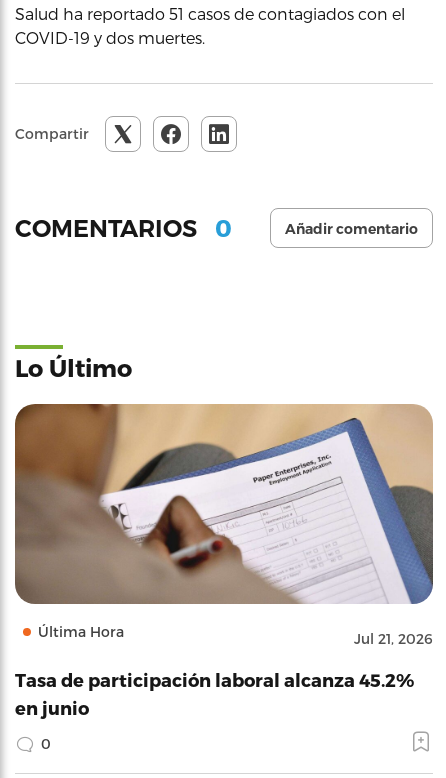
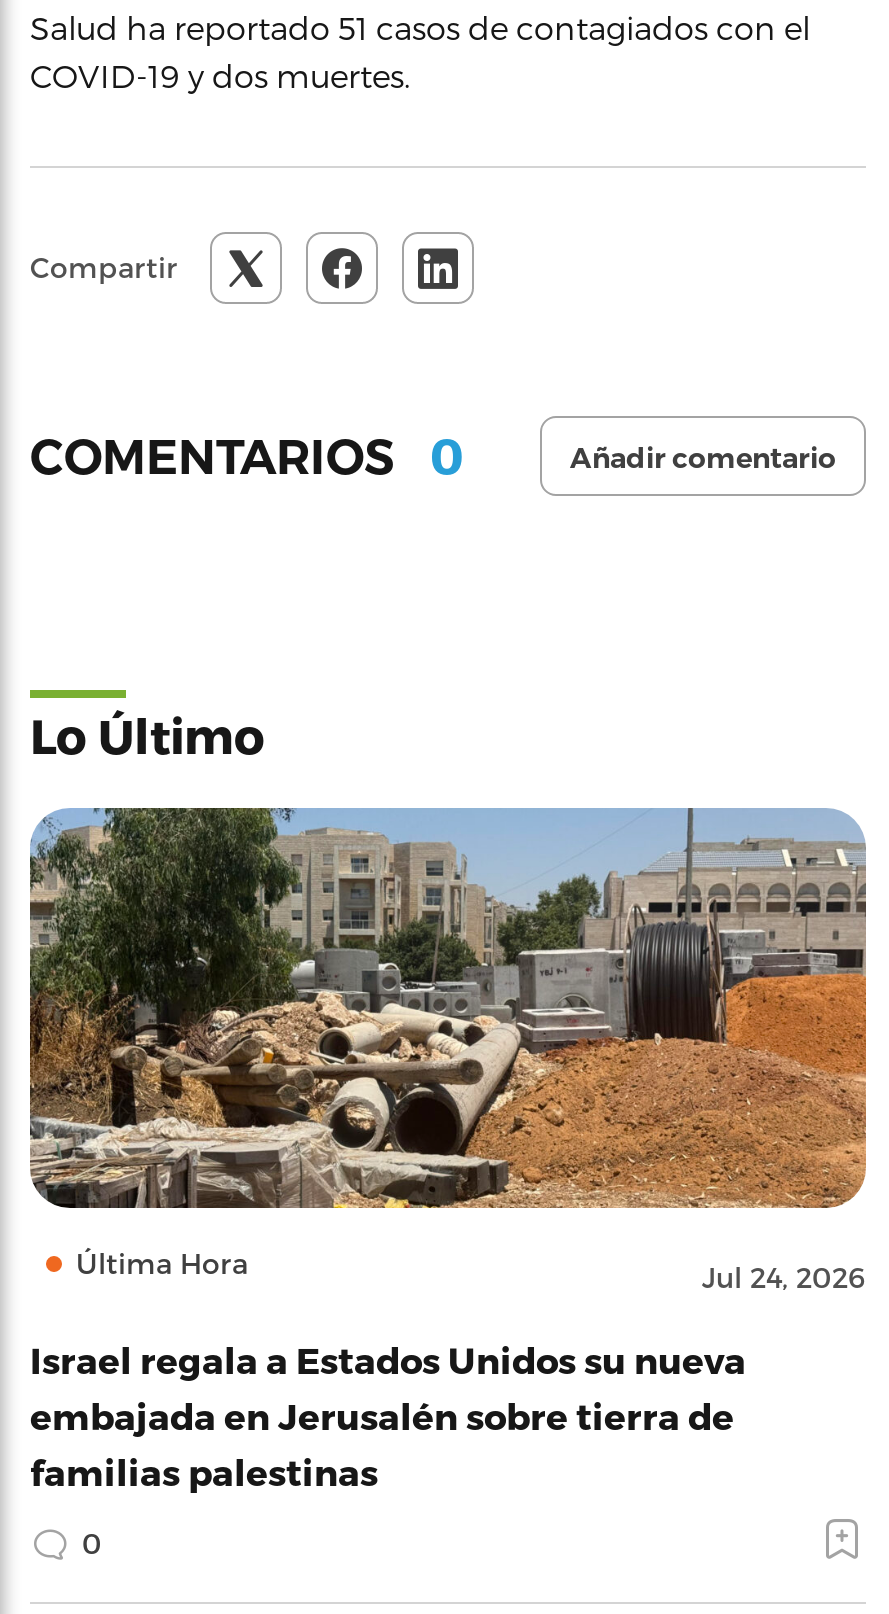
- [image]
- Jul 21, 2026
+ [image]
+ Jul 24, 2026

- Tasa de participación laboral alcanza 45.2%
- en junio
+ Israel regala a Estados Unidos su nueva
+ embajada en Jerusalén sobre tierra de
+ familias palestinas
